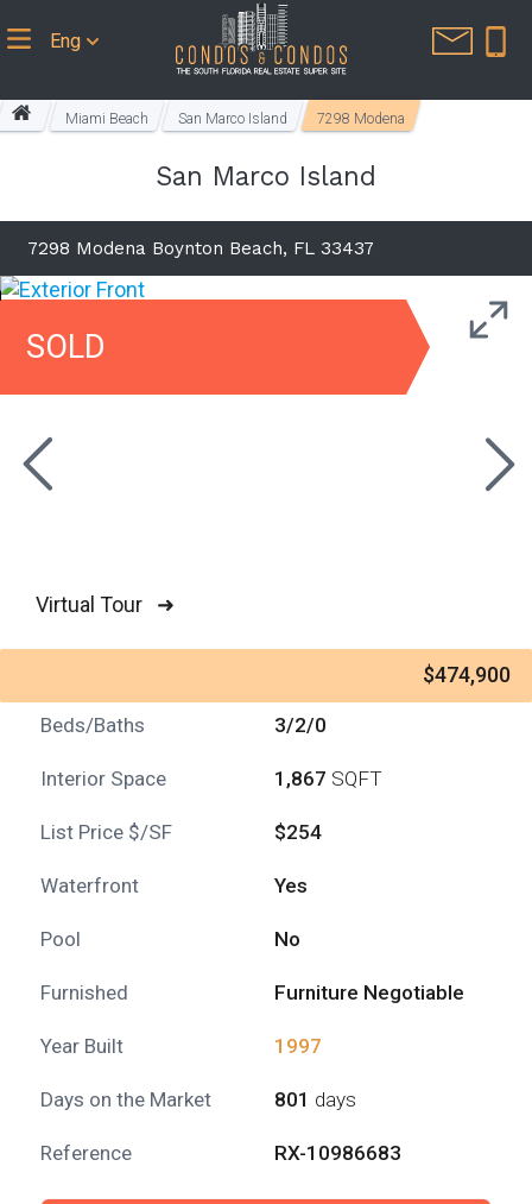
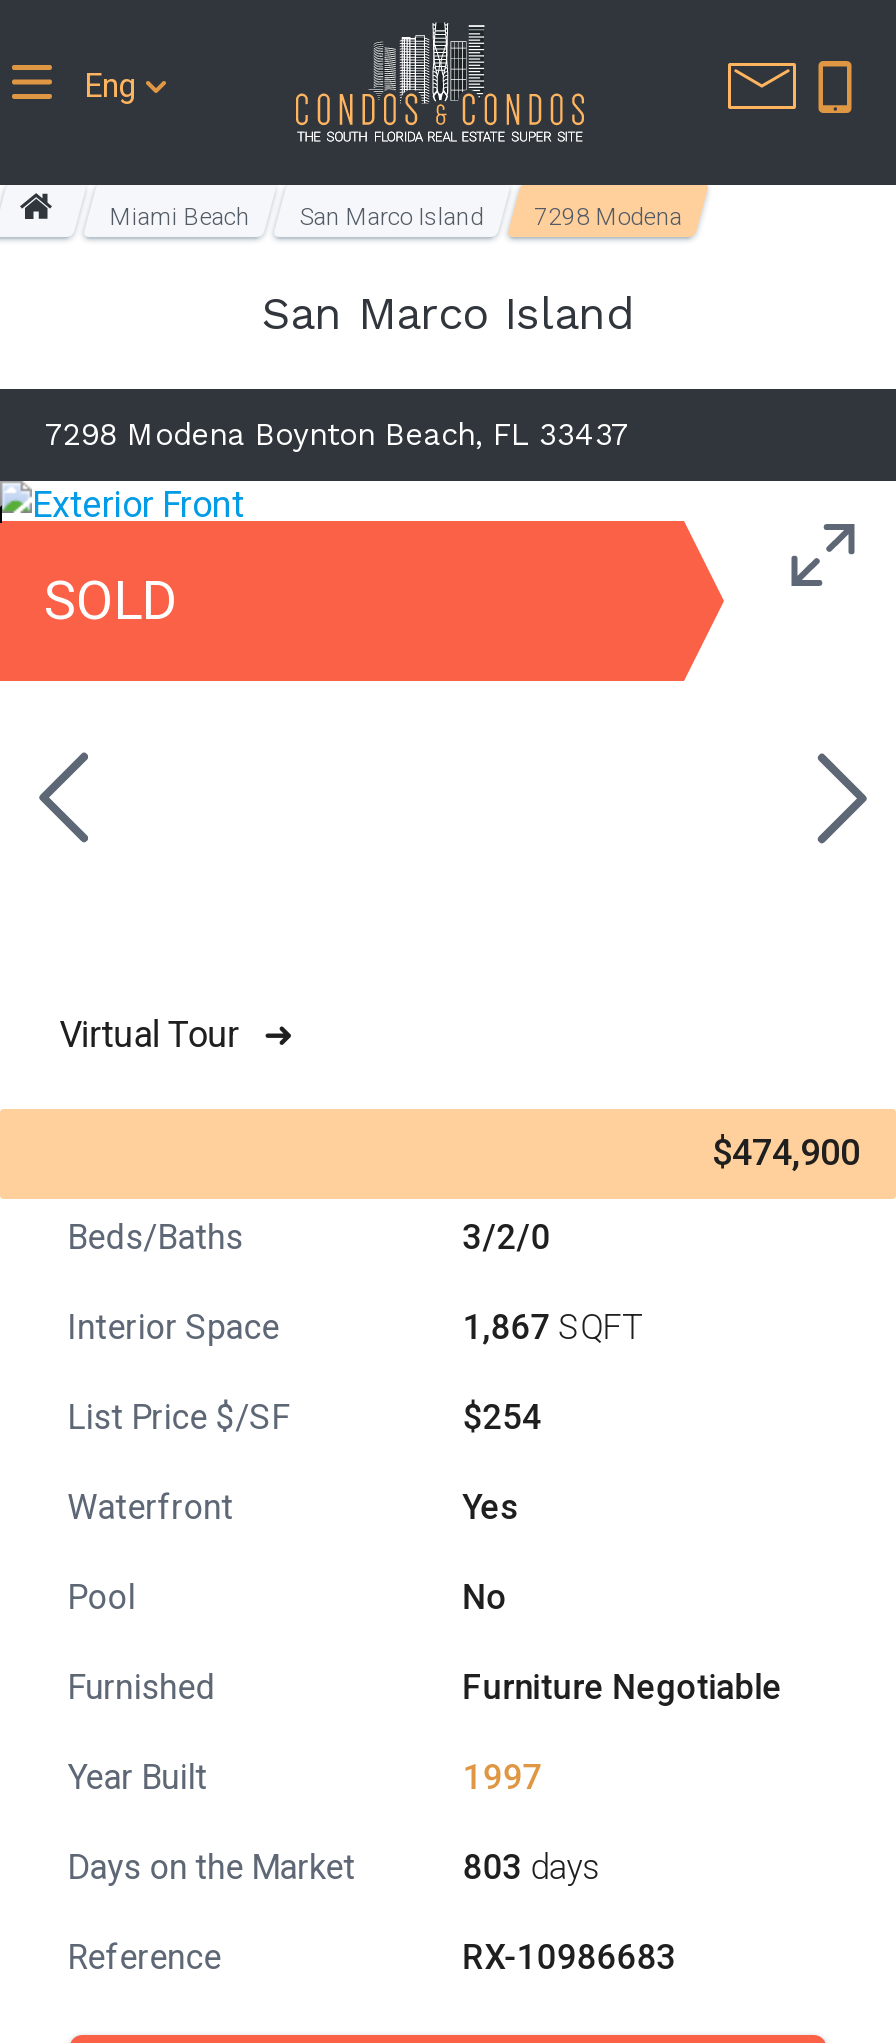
- 801 days
+ 803 days
